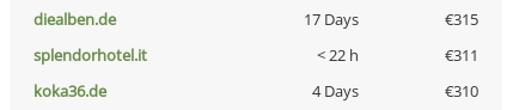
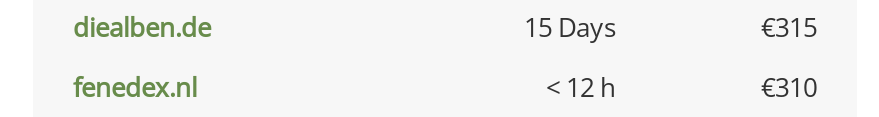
- 17 Days
+ 15 Days

- splendorhotel.it
- < 22 h
- €311
- koka36.de
- 4 Days
+ fenedex.nl
+ < 12 h
